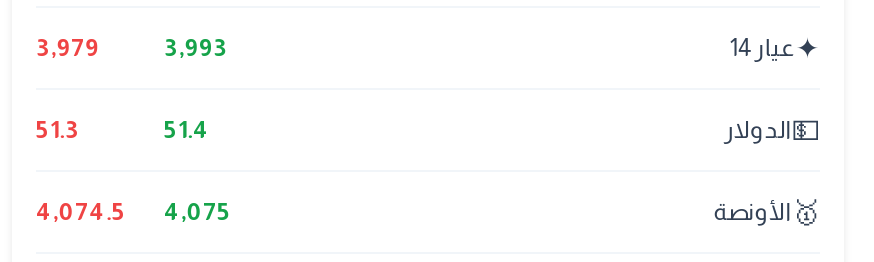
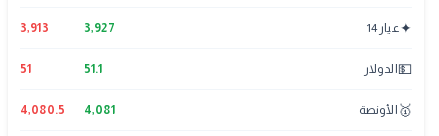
- 3,979
+ 3,913

- 3,993
+ 3,927

- 51.3
+ 51

- 51.4
+ 51.1

- 4,074.5
+ 4,080.5

- 4,075
+ 4,081
